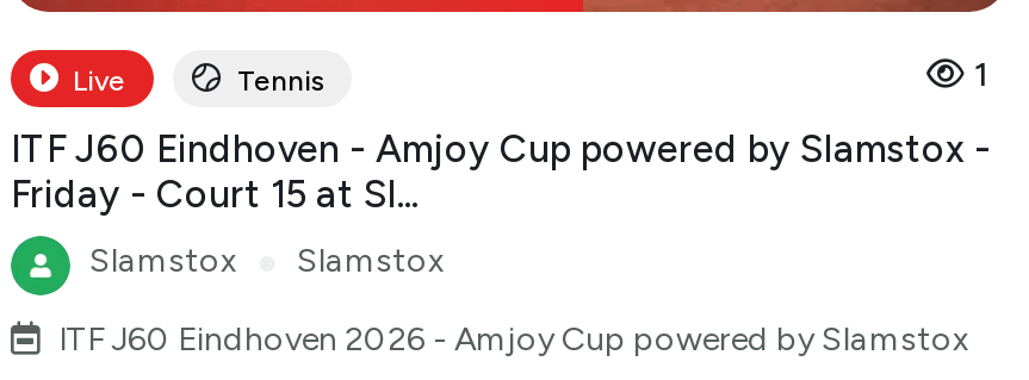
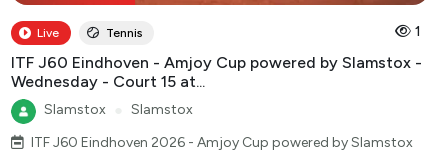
- Friday - Court 15 at Sl...
+ Wednesday - Court 15 at...
